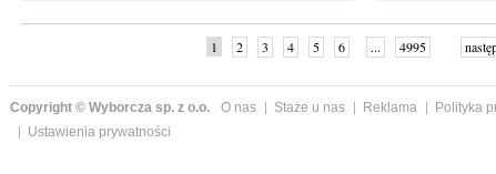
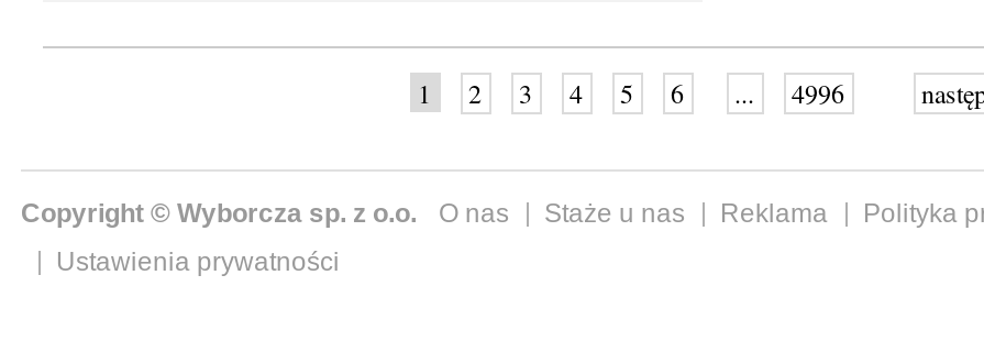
- 4995
+ 4996
